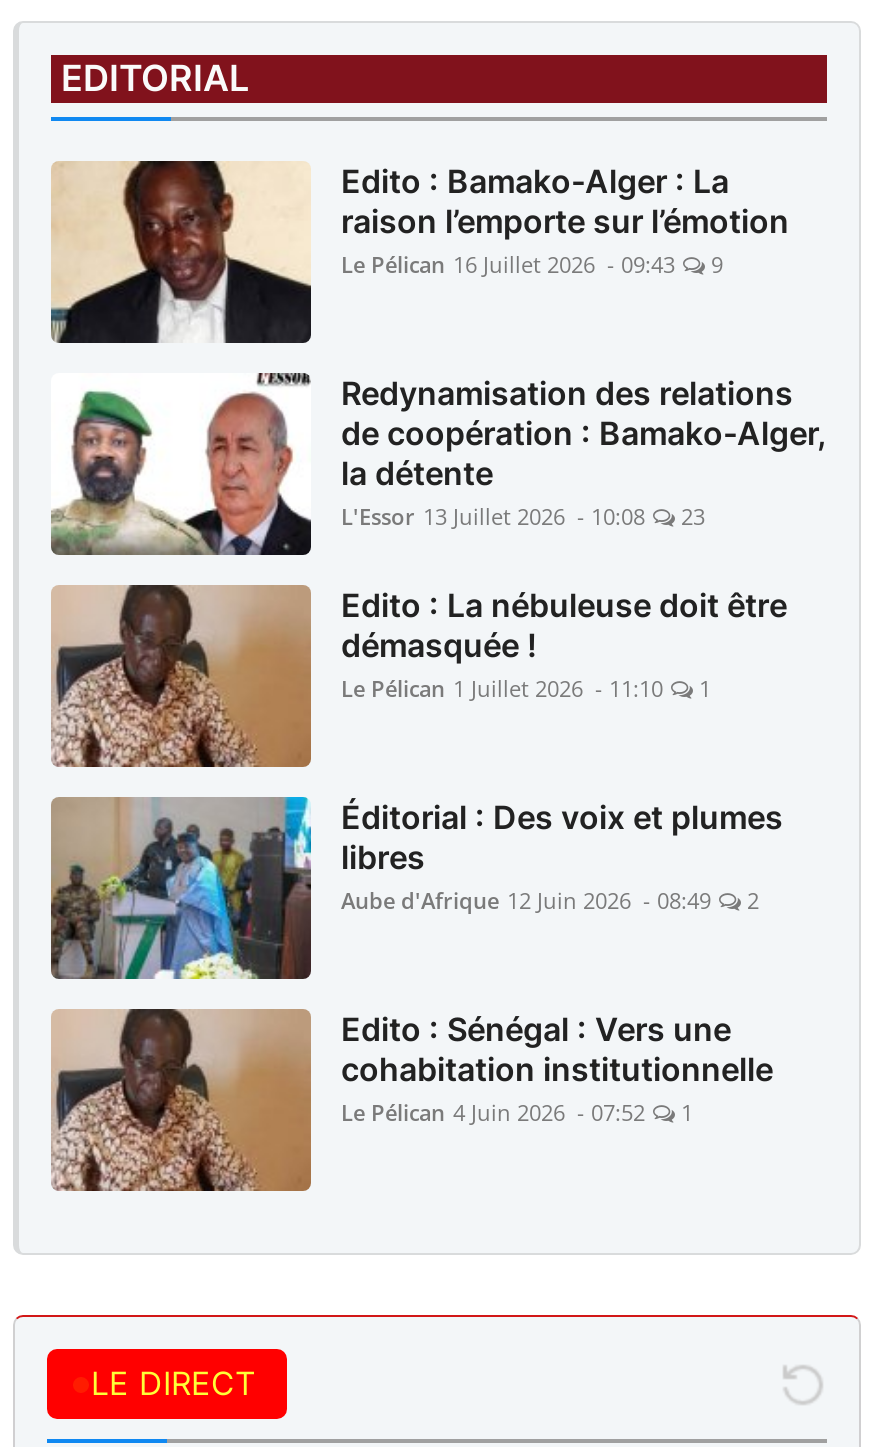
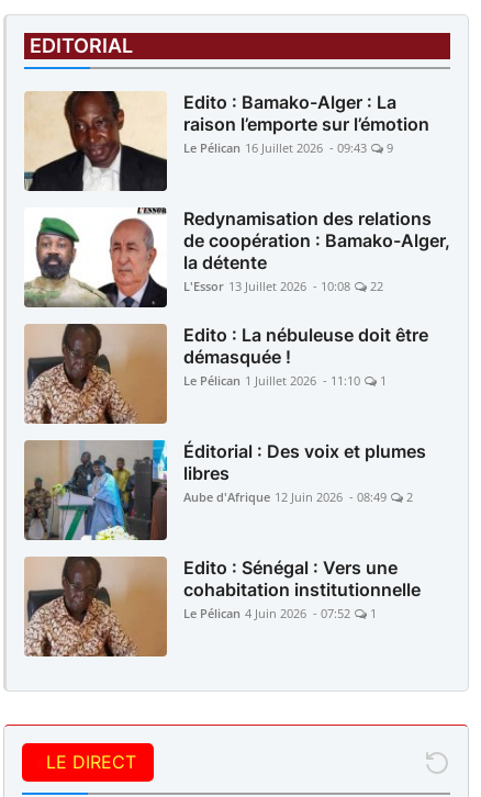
- L'Essor 13 Juillet 2026 - 10:08 23
+ L'Essor 13 Juillet 2026 - 10:08 22
